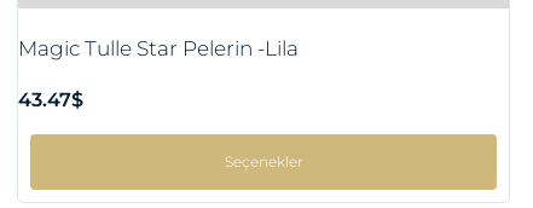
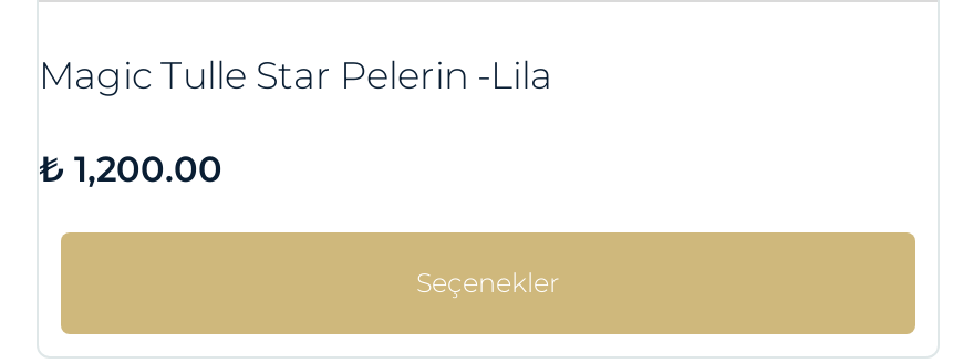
- 43.47 $
+ ₺ 1,200.00
